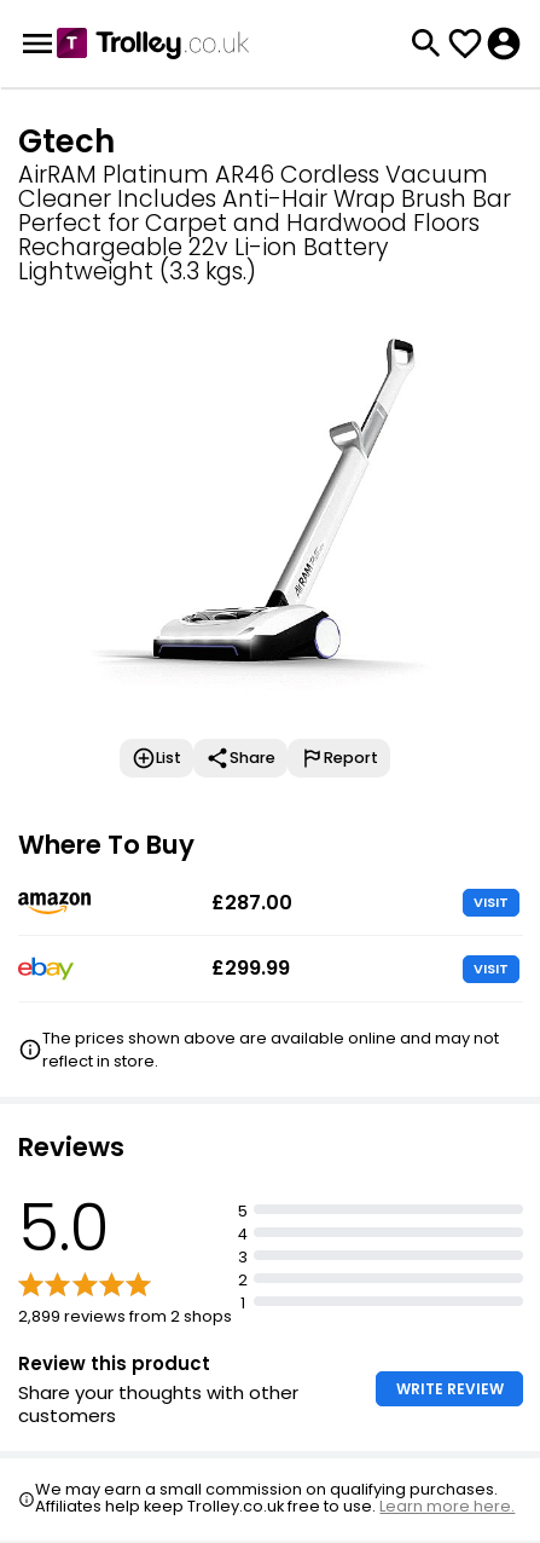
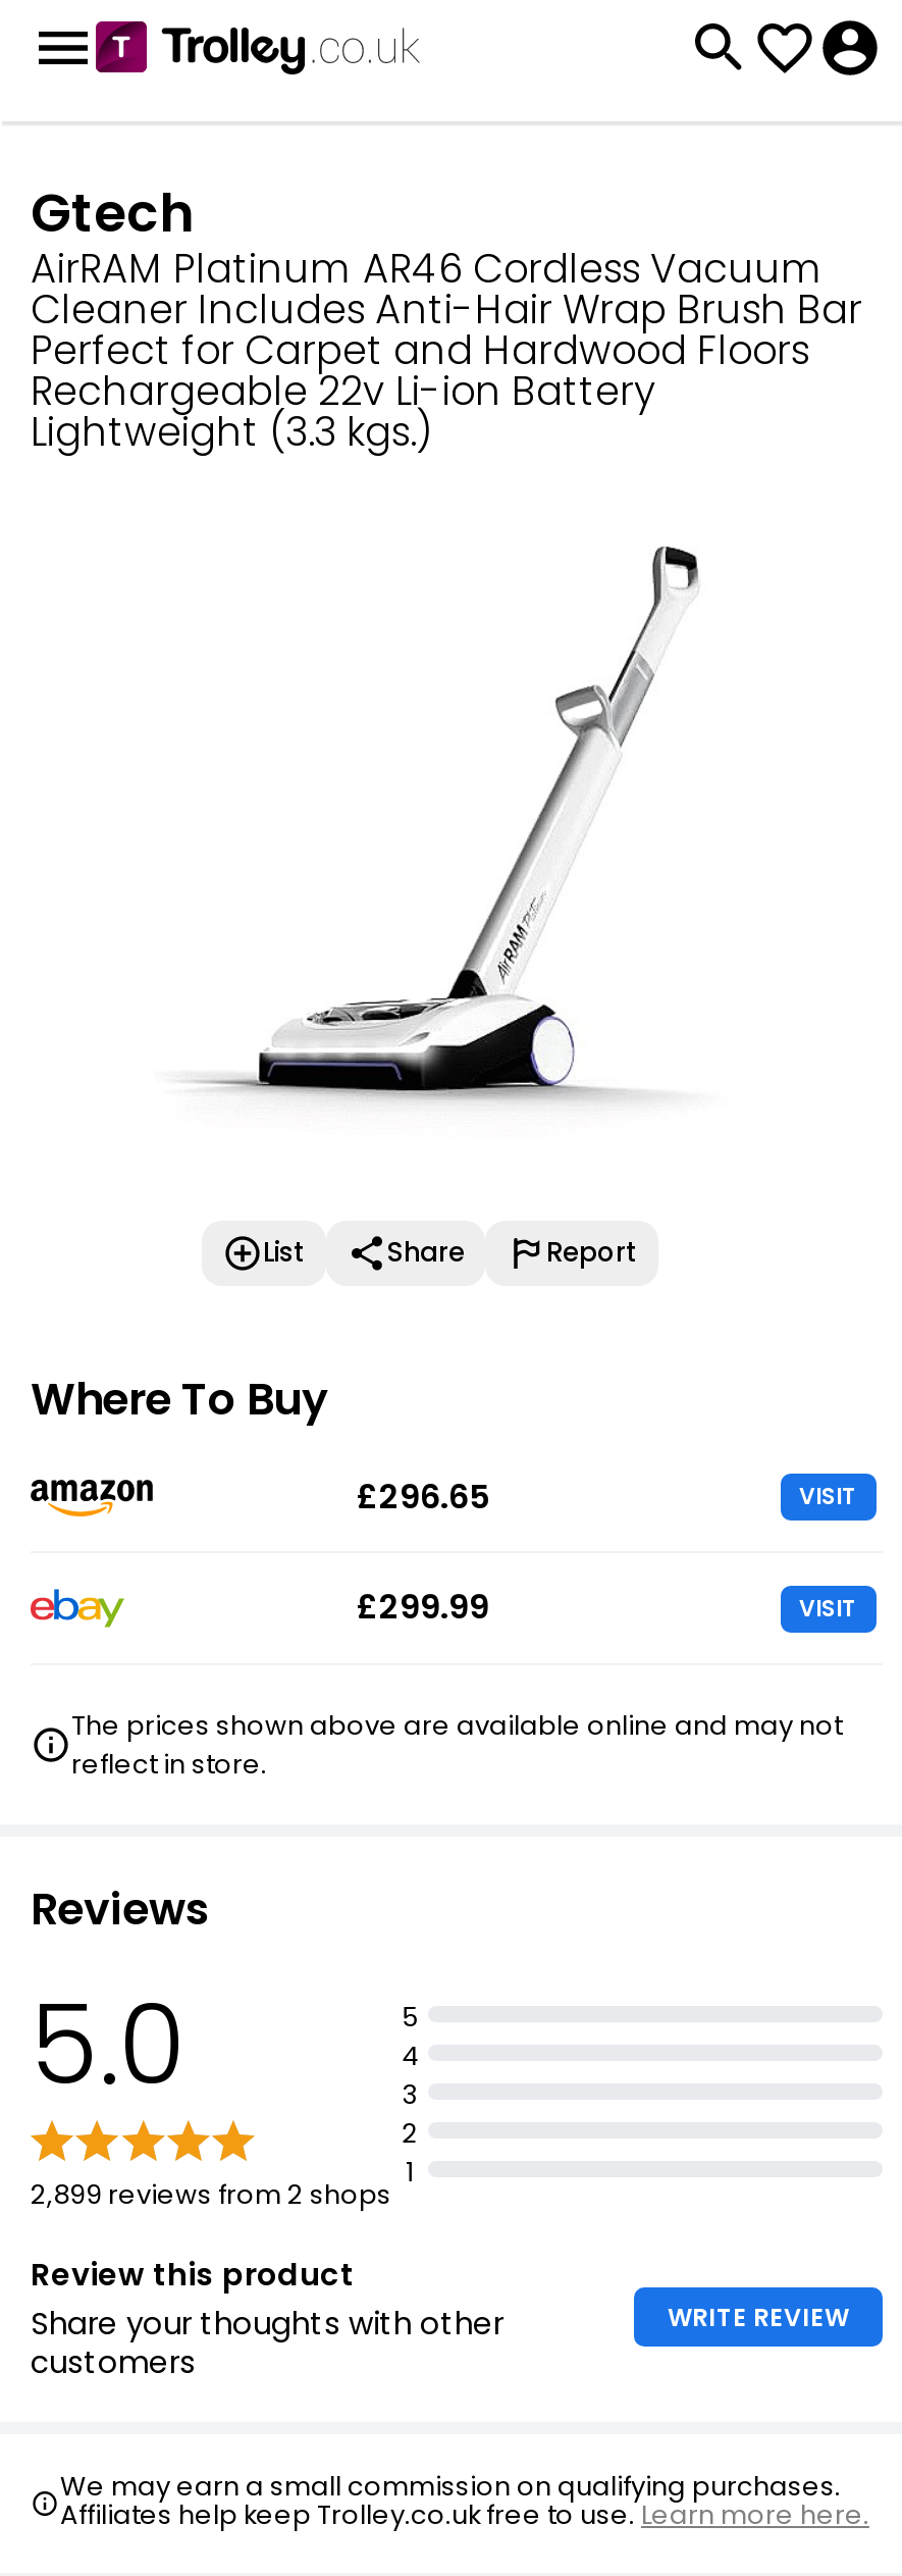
- £287.00
+ £296.65
